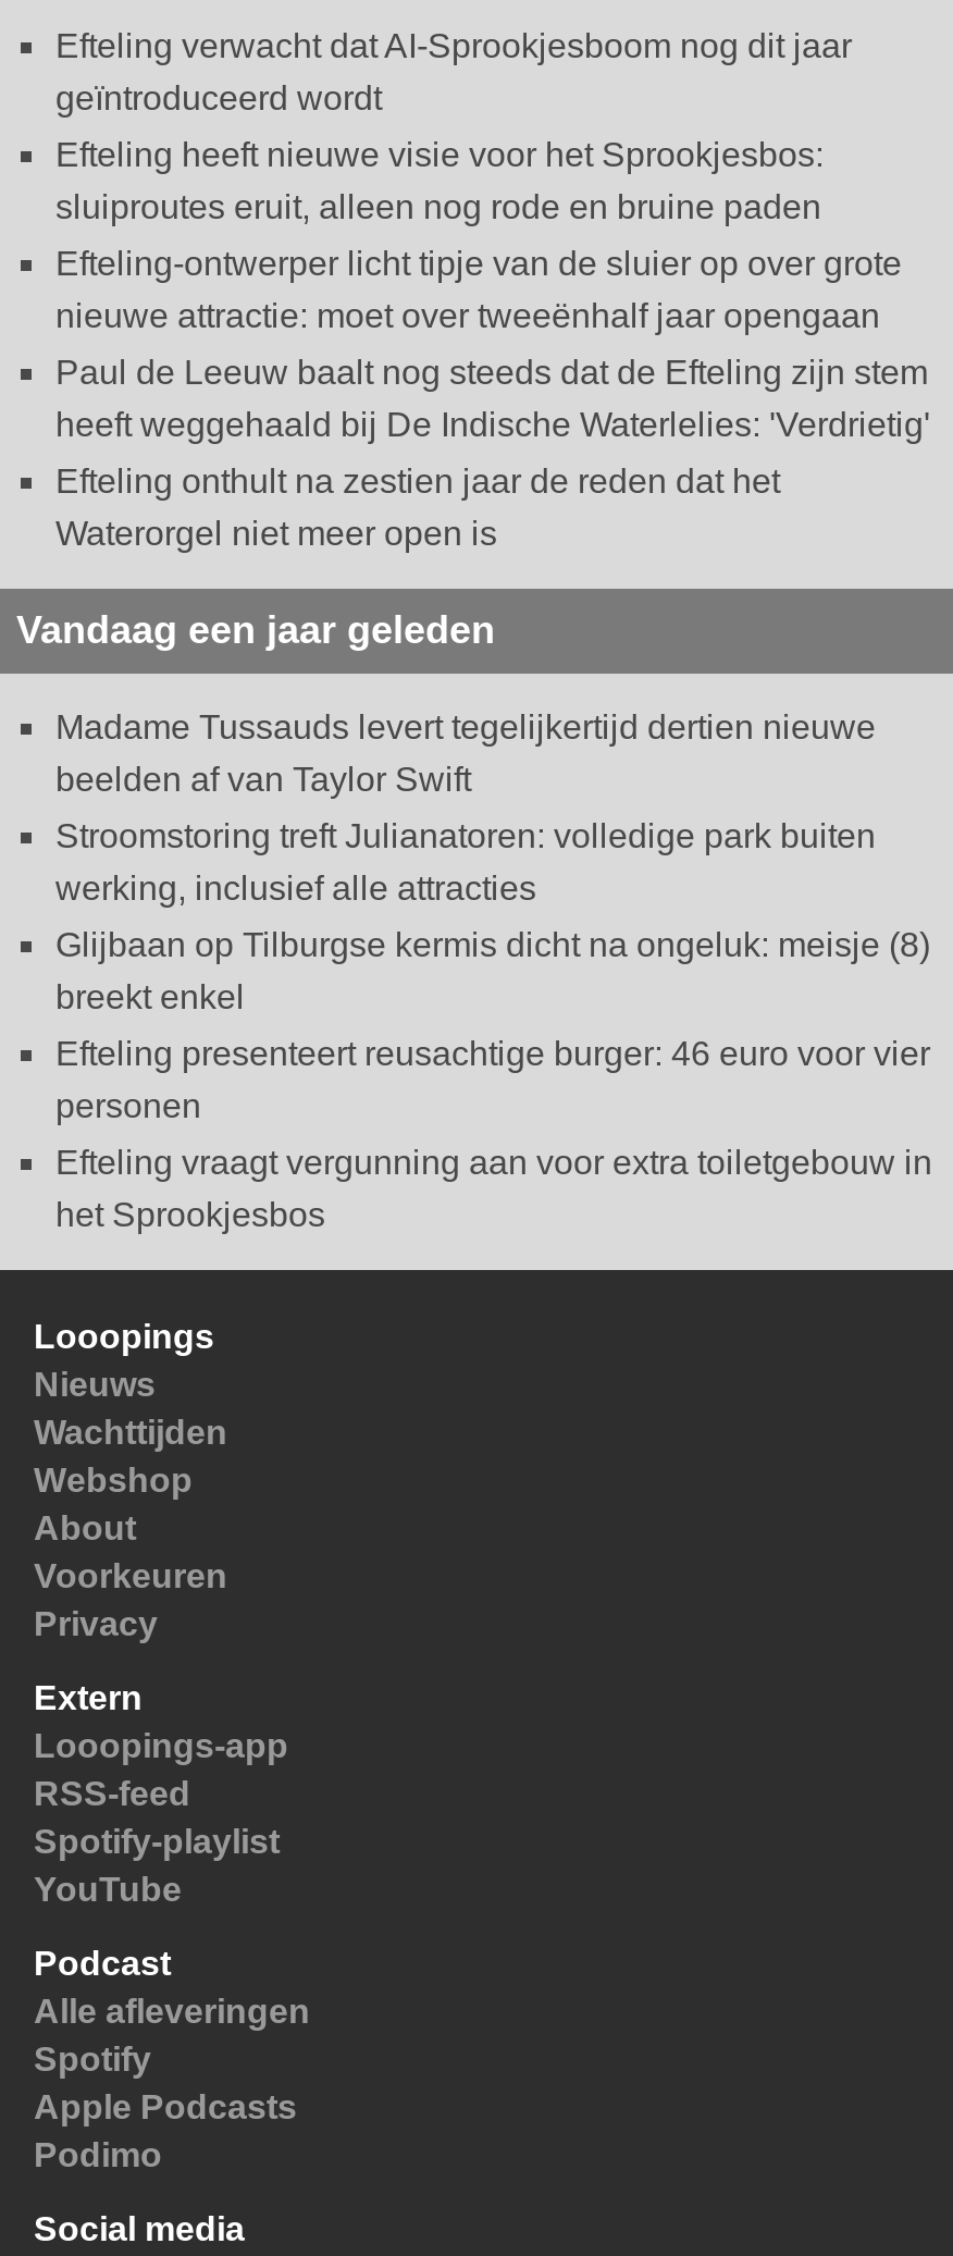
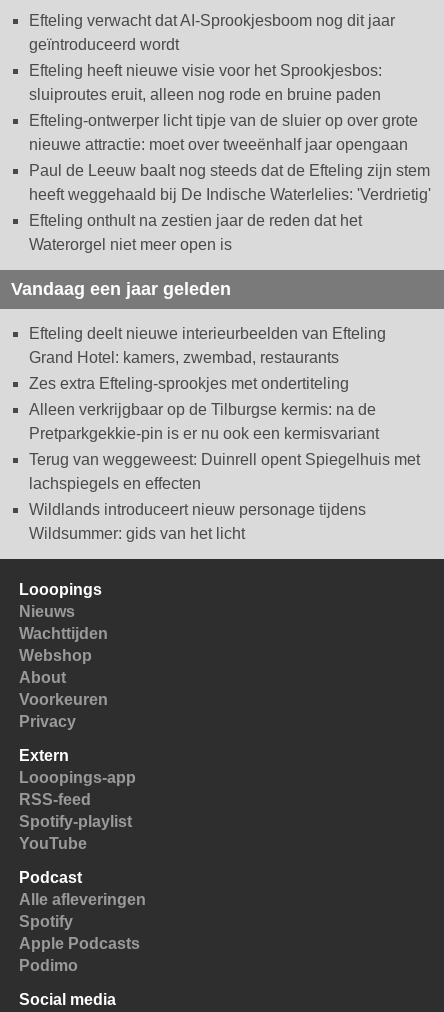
- Madame Tussauds levert tegelijkertijd dertien nieuwe
- beelden af van Taylor Swift
+ Efteling deelt nieuwe interieurbeelden van Efteling
+ Grand Hotel: kamers, zwembad, restaurants

- Stroomstoring treft Julianatoren: volledige park buiten
- werking, inclusief alle attracties
+ Zes extra Efteling-sprookjes met ondertiteling

- Glijbaan op Tilburgse kermis dicht na ongeluk: meisje (8)
- breekt enkel
+ Alleen verkrijgbaar op de Tilburgse kermis: na de
+ Pretparkgekkie-pin is er nu ook een kermisvariant

- Efteling presenteert reusachtige burger: 46 euro voor vier
- personen
+ Terug van weggeweest: Duinrell opent Spiegelhuis met
+ lachspiegels en effecten

- Efteling vraagt vergunning aan voor extra toiletgebouw in
- het Sprookjesbos
+ Wildlands introduceert nieuw personage tijdens
+ Wildsummer: gids van het licht
